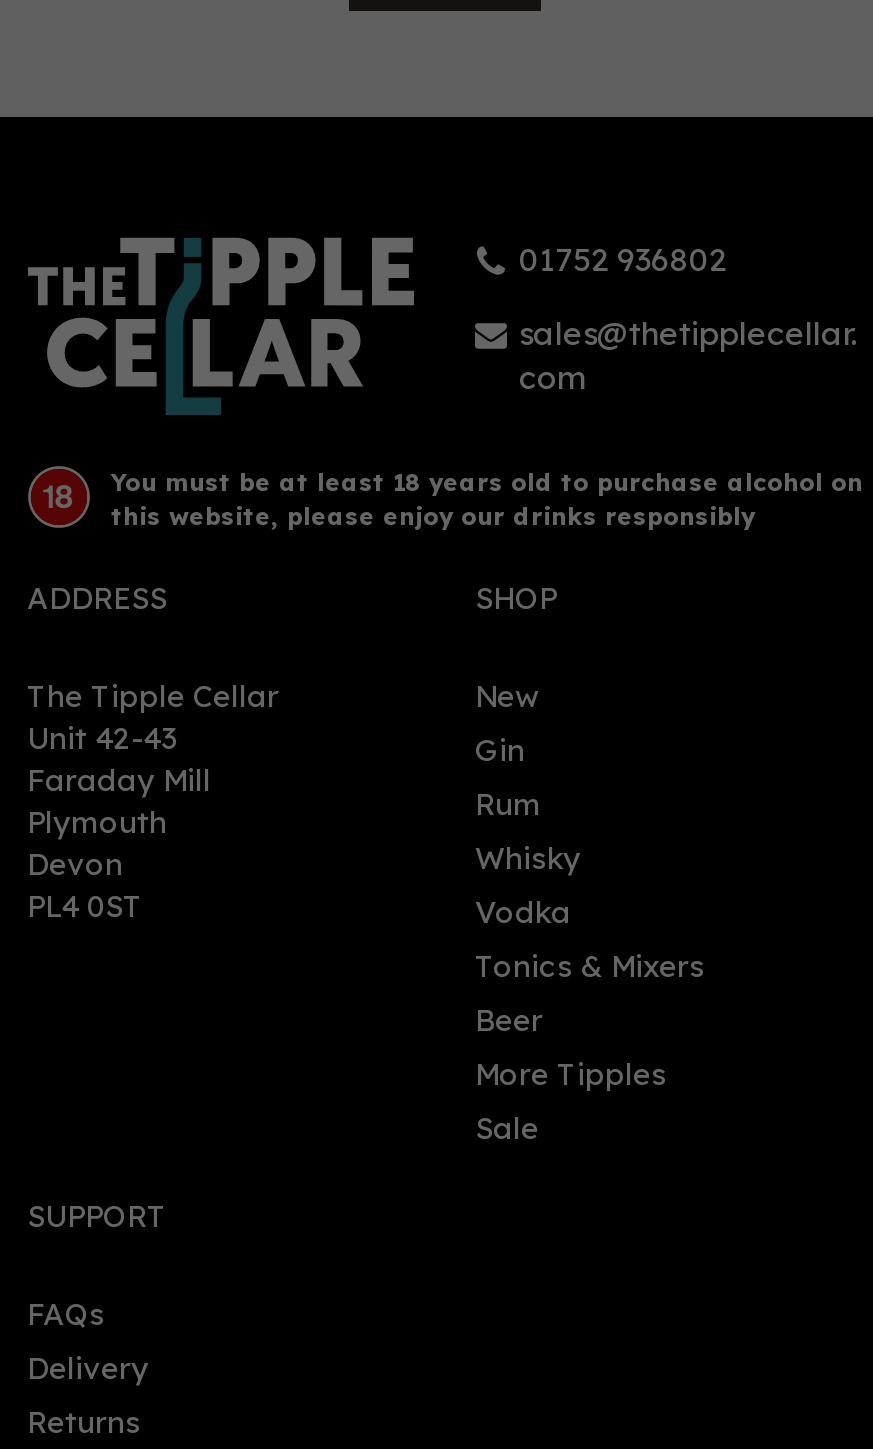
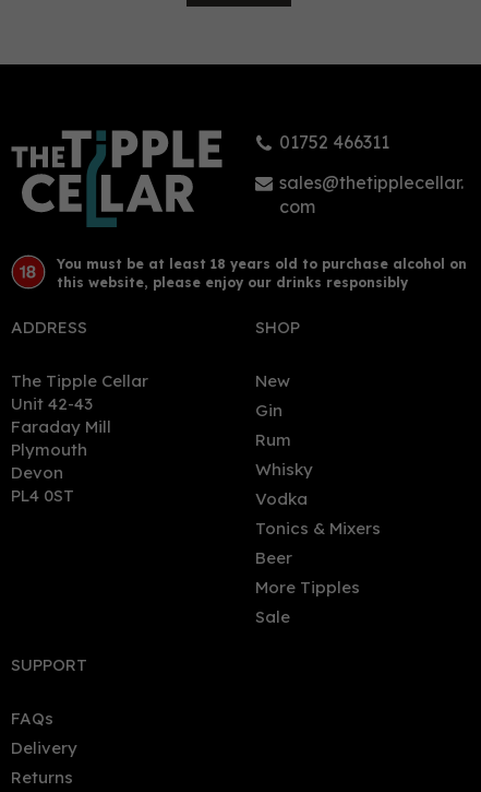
- 01752 936802
+ 01752 466311
